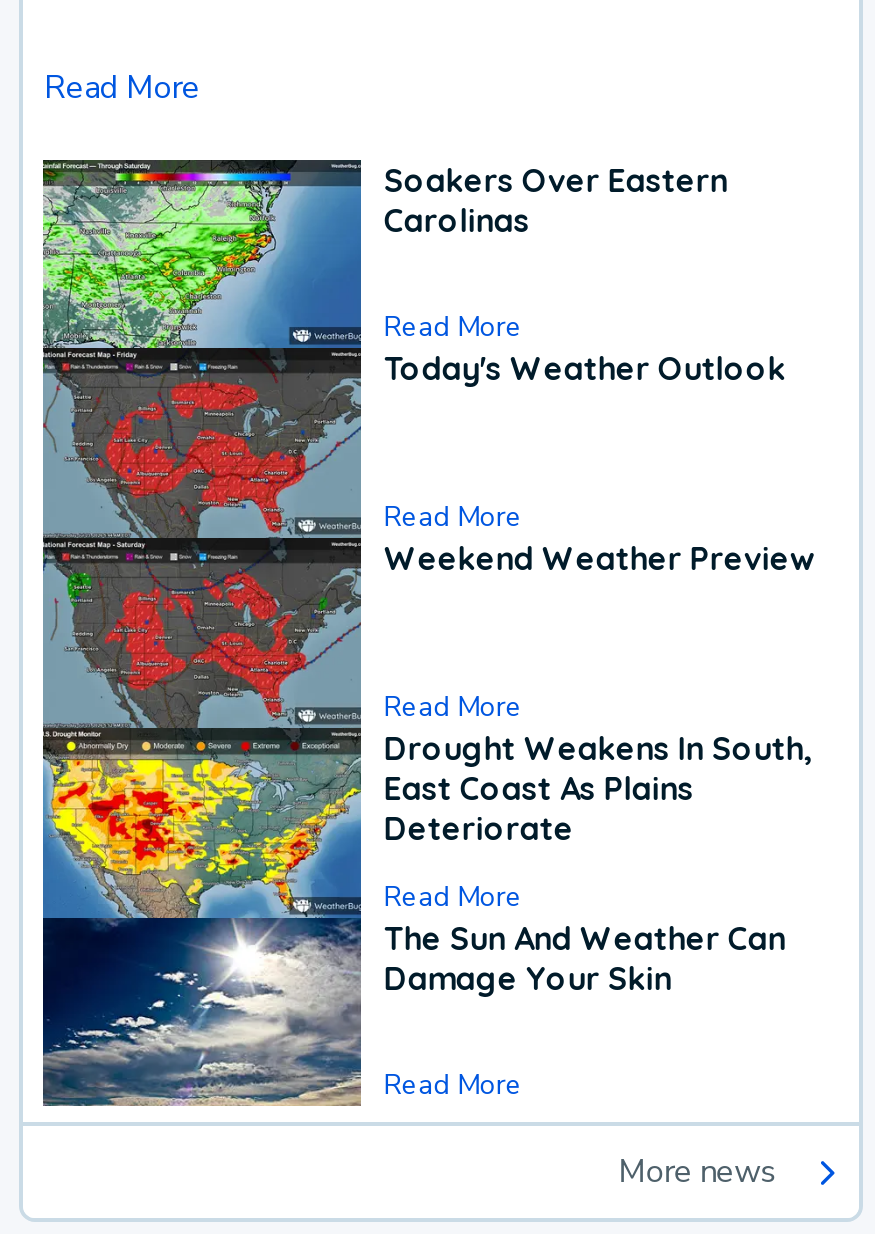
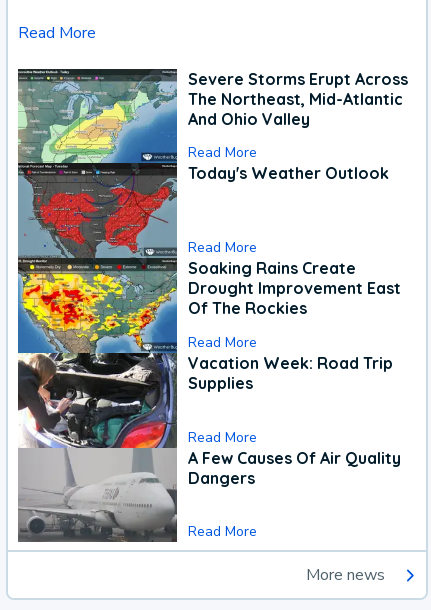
- [image]
- Soakers Over Eastern
- Carolinas
+ [image]
+ Severe Storms Erupt Across
+ The Northeast, Mid-Atlantic
+ And Ohio Valley

- [image]
- Weekend Weather Preview
+ [image]
+ Soaking Rains Create
+ Drought Improvement East
+ Of The Rockies

- Drought Weakens In South,
- East Coast As Plains
- Deteriorate
+ Vacation Week: Road Trip
+ Supplies

- The Sun And Weather Can
- Damage Your Skin
+ A Few Causes Of Air Quality
+ Dangers
